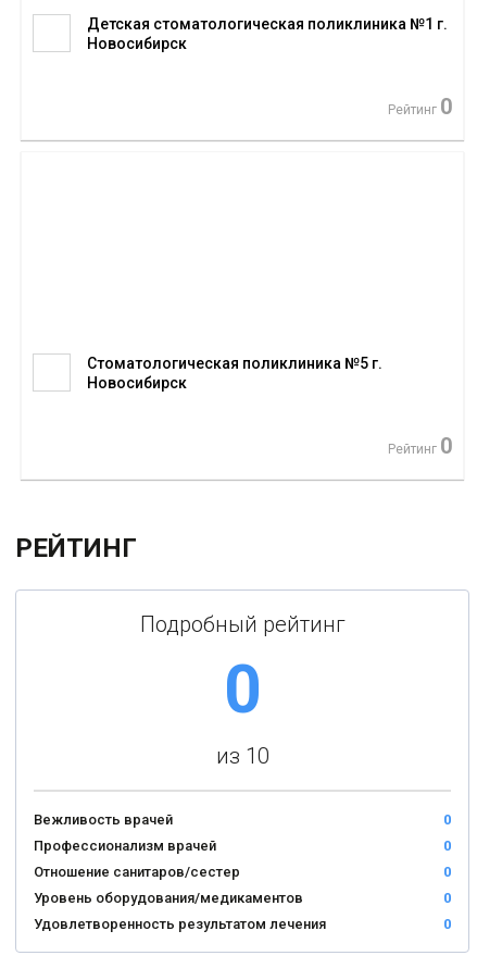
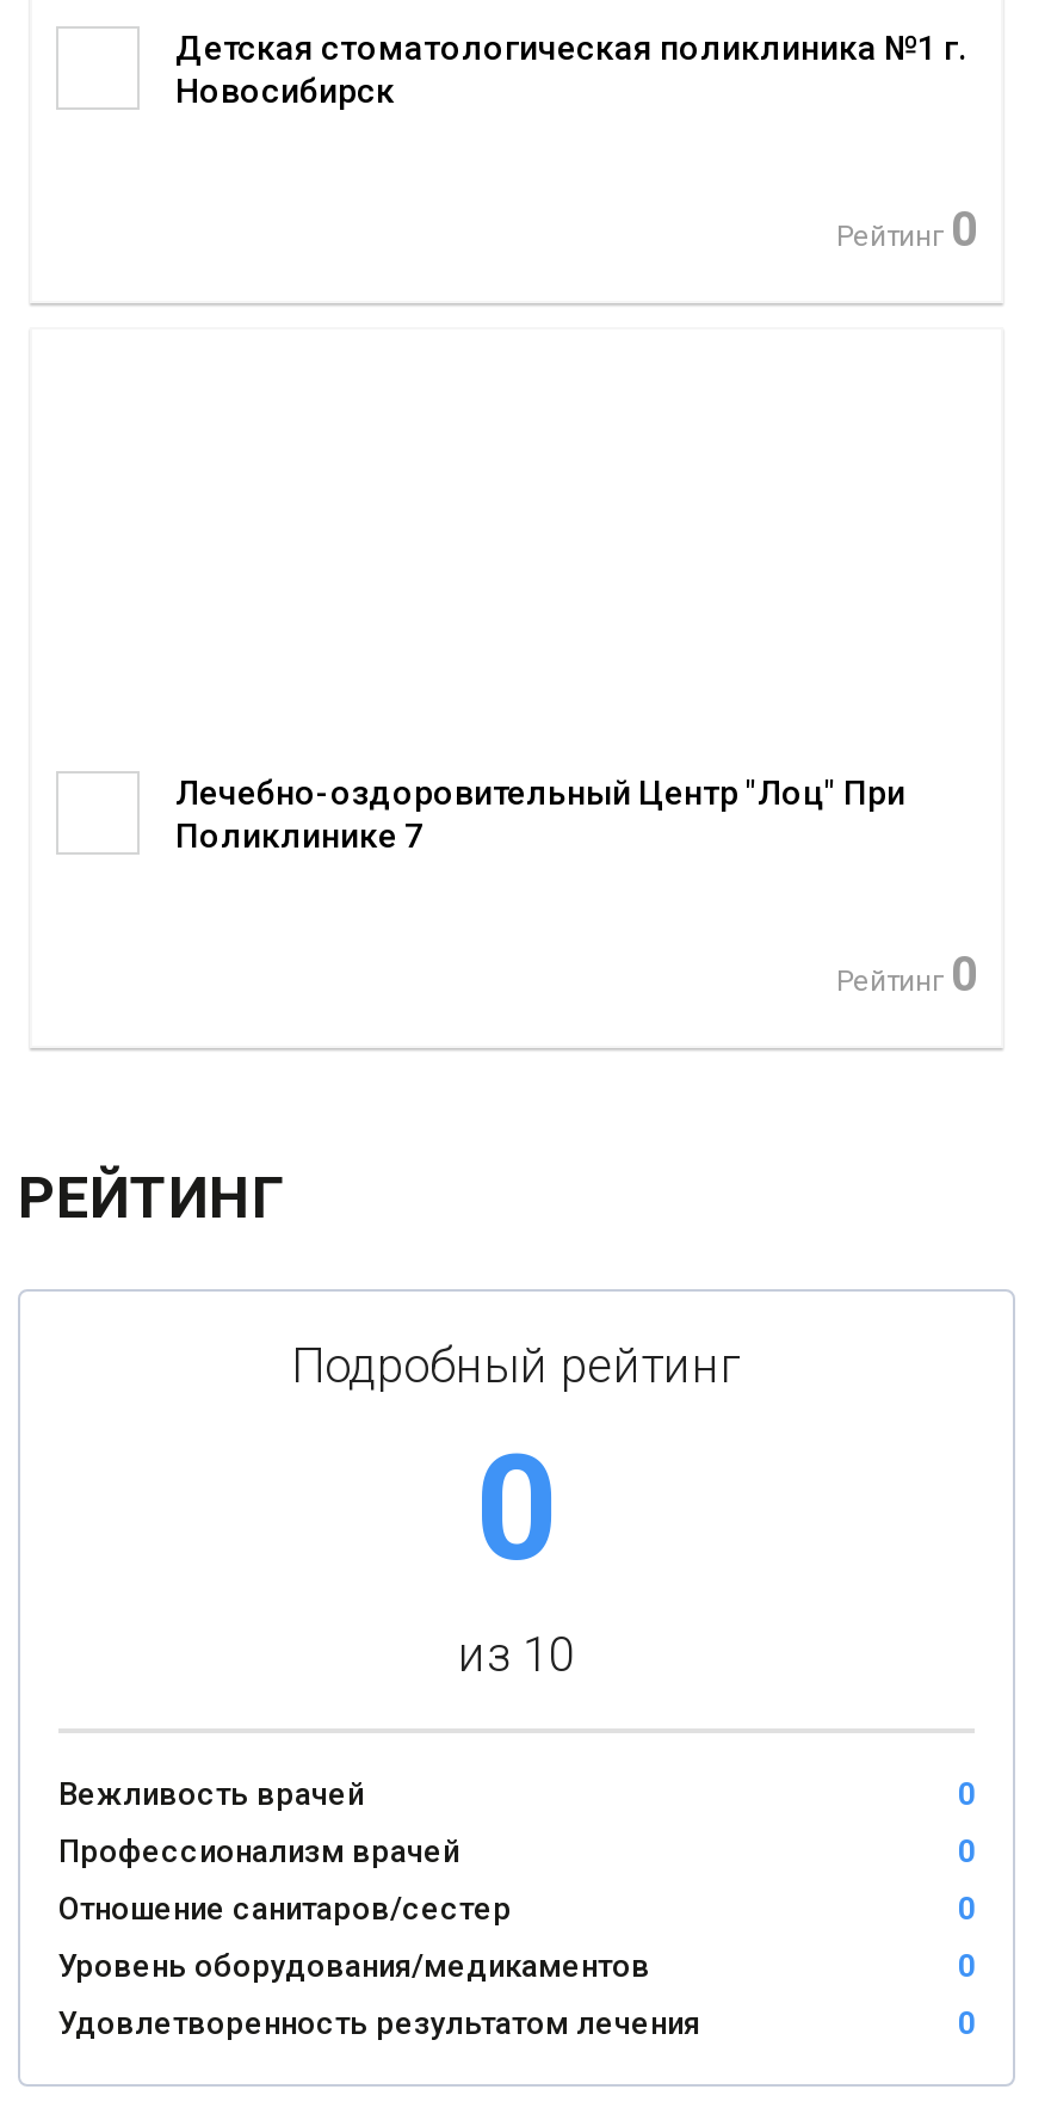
- Стоматологическая поликлиника №5 г.
- Новосибирск
+ Лечебно-оздоровительный Центр "Лоц" При
+ Поликлинике 7
